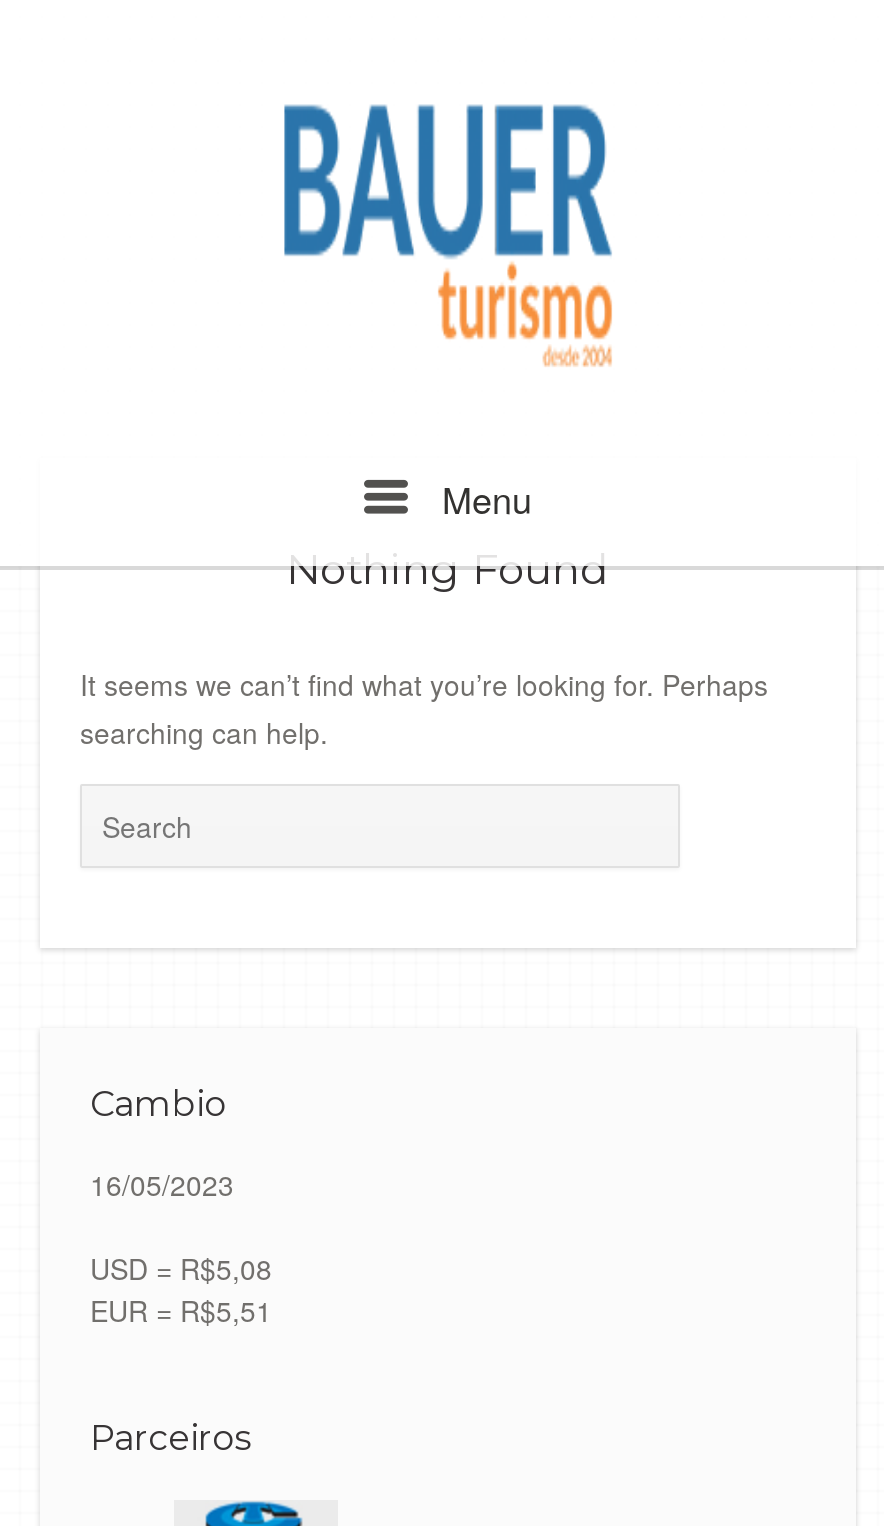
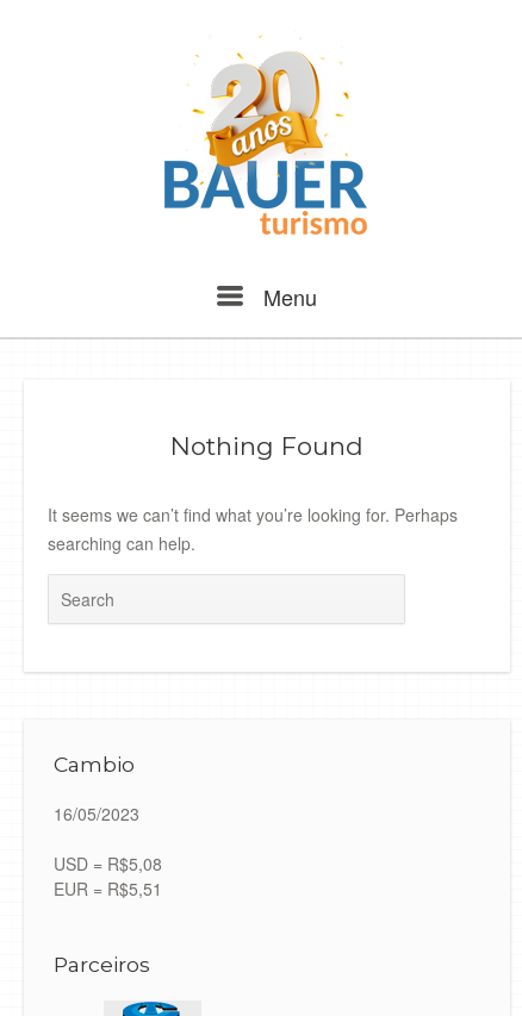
- [image]
+ [image]
